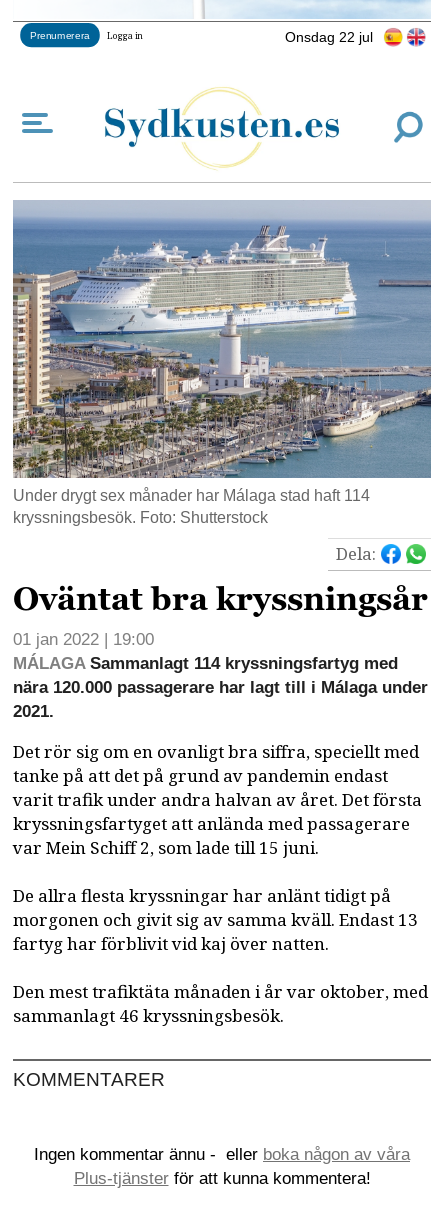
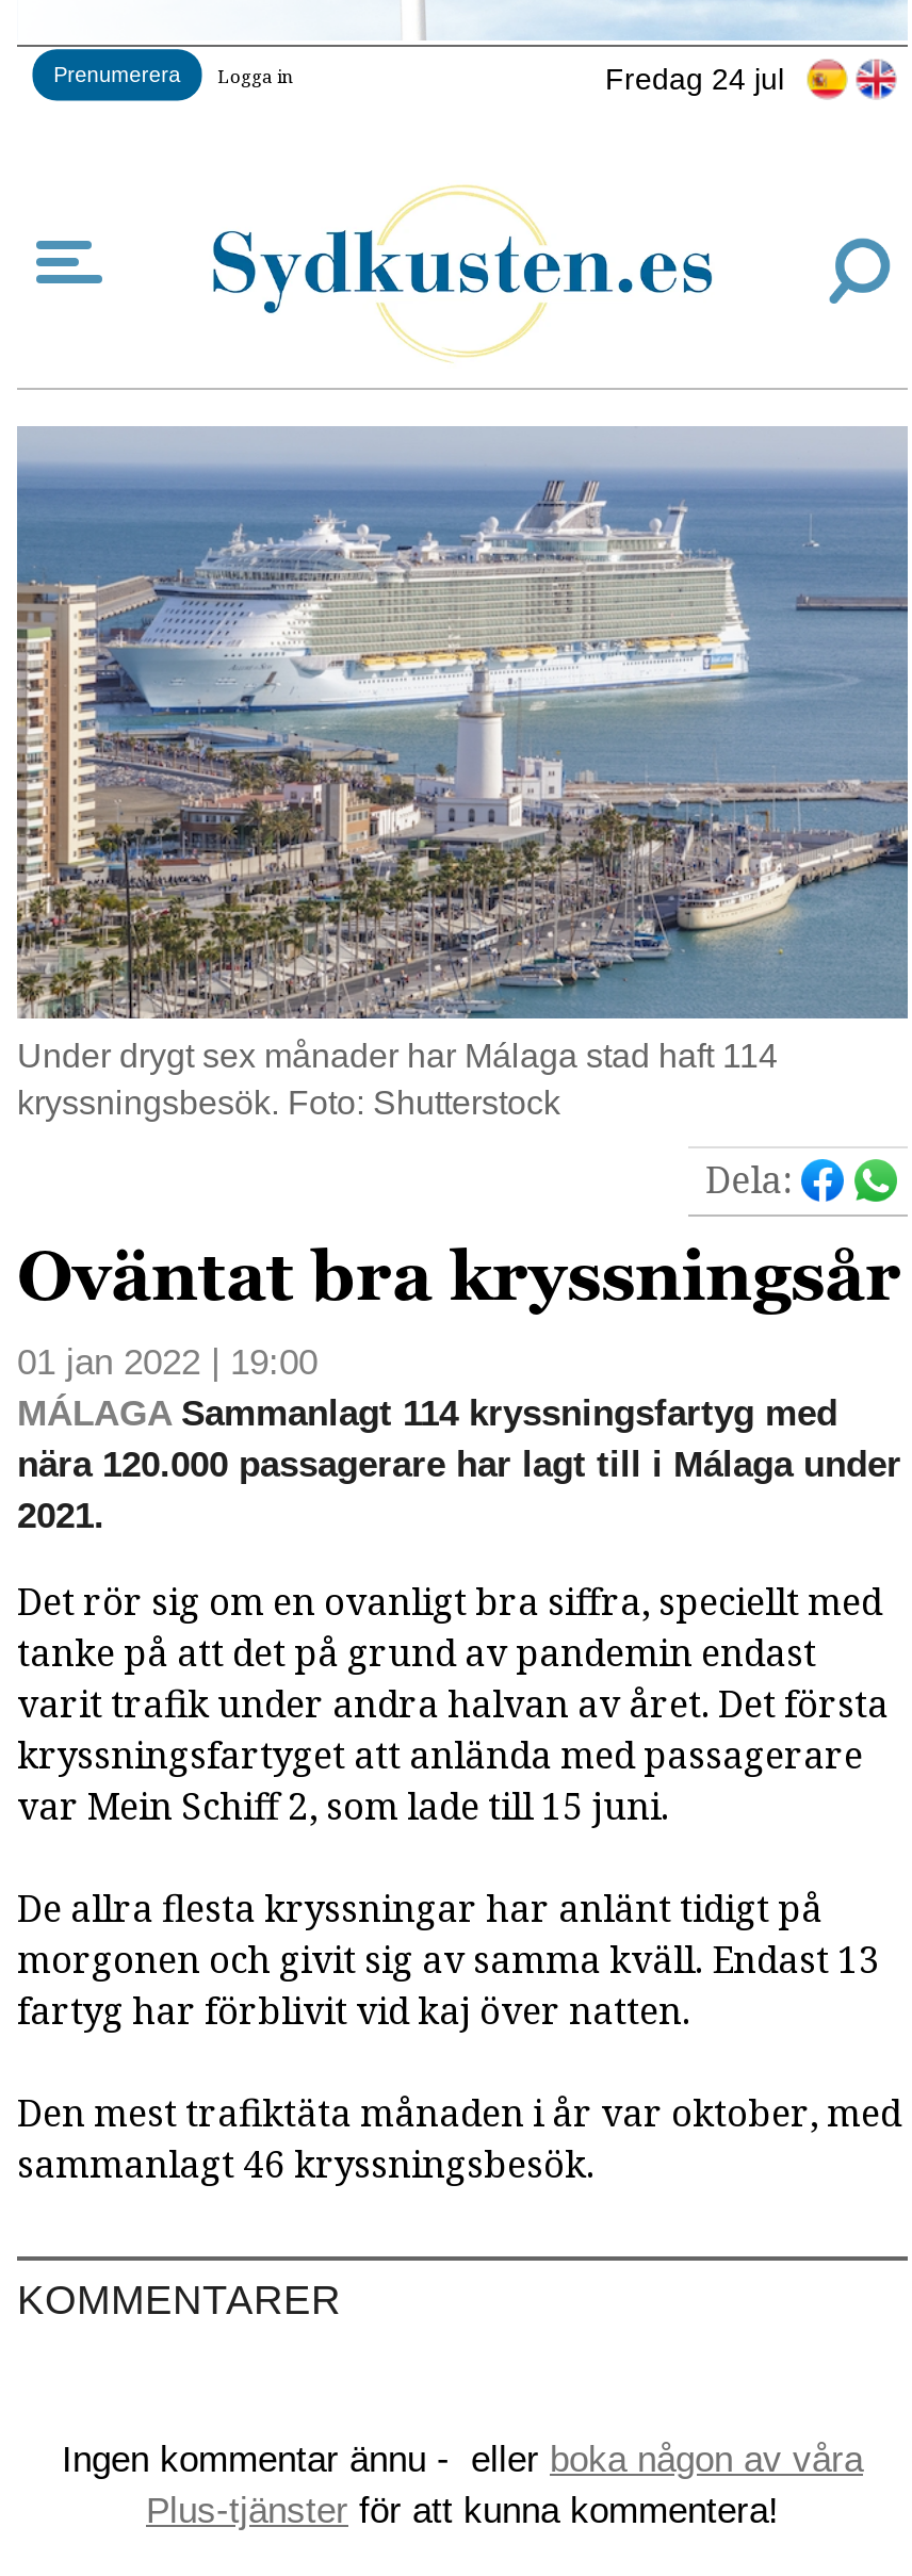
- Onsdag 22 jul
+ Fredag 24 jul
